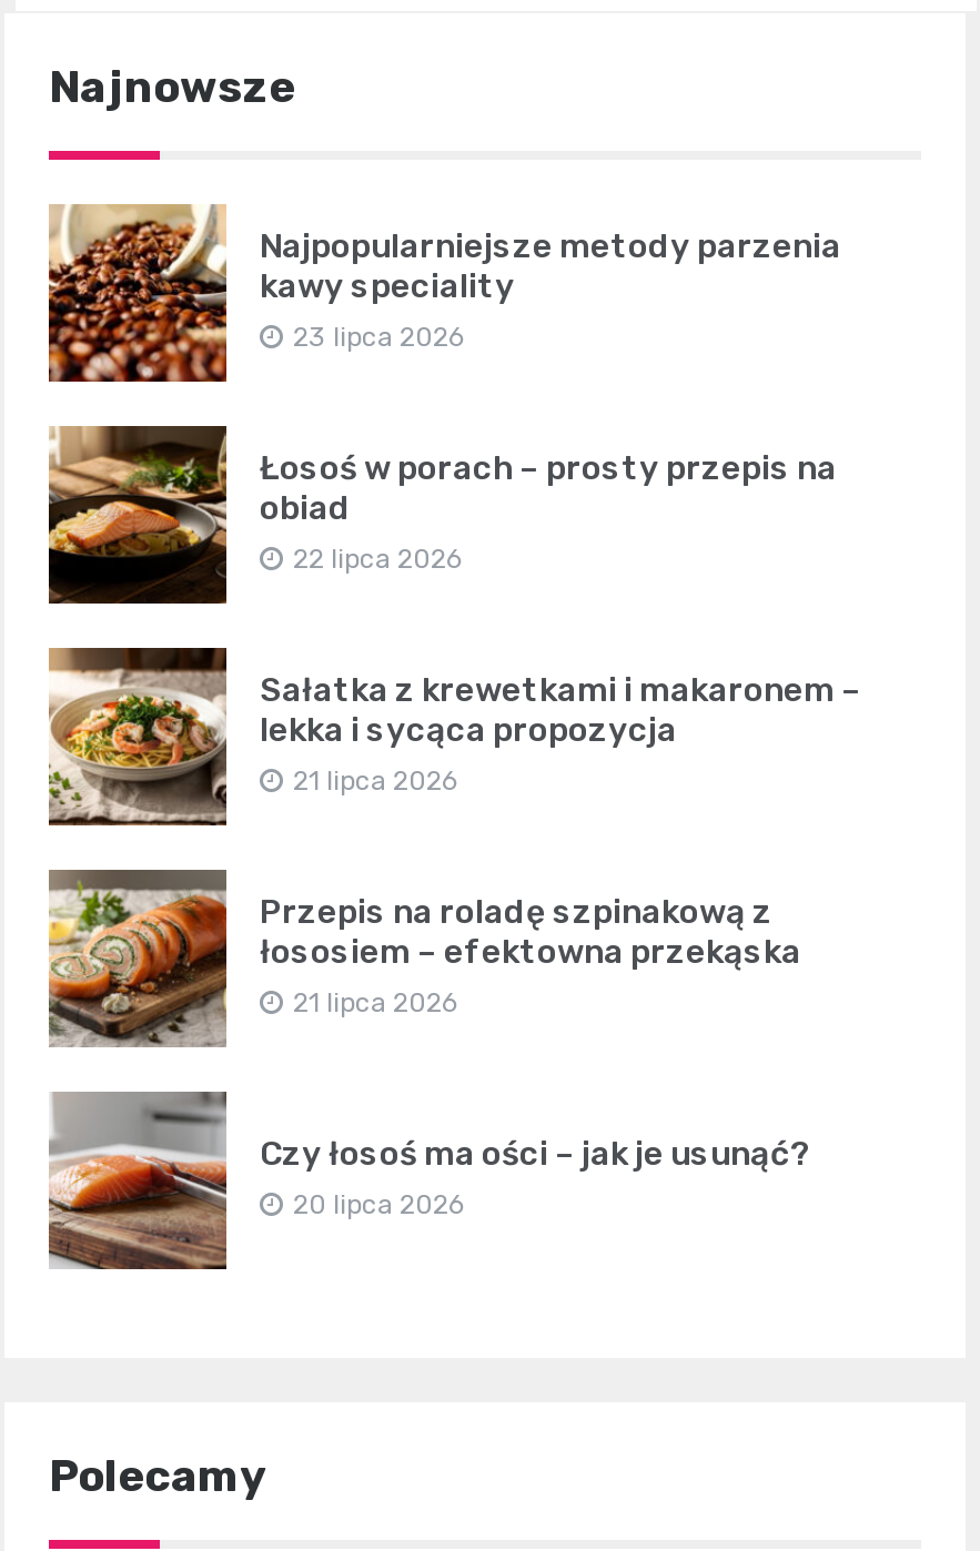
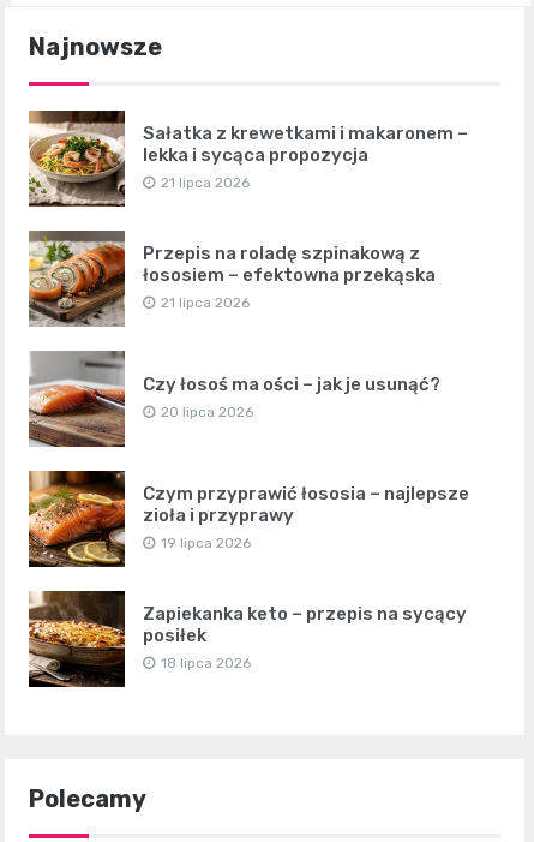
- [image]
- Najpopularniejsze metody parzenia
- kawy speciality
- 23 lipca 2026
- Łosoś w porach – prosty przepis na
- obiad
- 22 lipca 2026

- [image]

moved up: [image] | Sałatka z krewetkami i makaronem – | lekka i sycąca propozycja | ... | Czy łosoś ma ości – jak je usunąć? | 20 lipca 2026

+ [image]
+ Czym przyprawić łososia – najlepsze
+ zioła i przyprawy
+ 19 lipca 2026
+ Zapiekanka keto – przepis na sycący
+ posiłek
+ 18 lipca 2026

+ [image]
